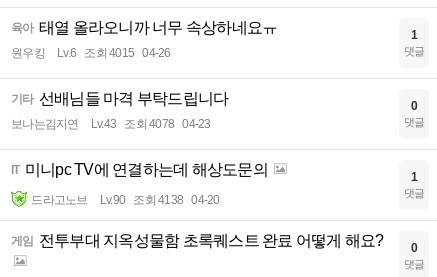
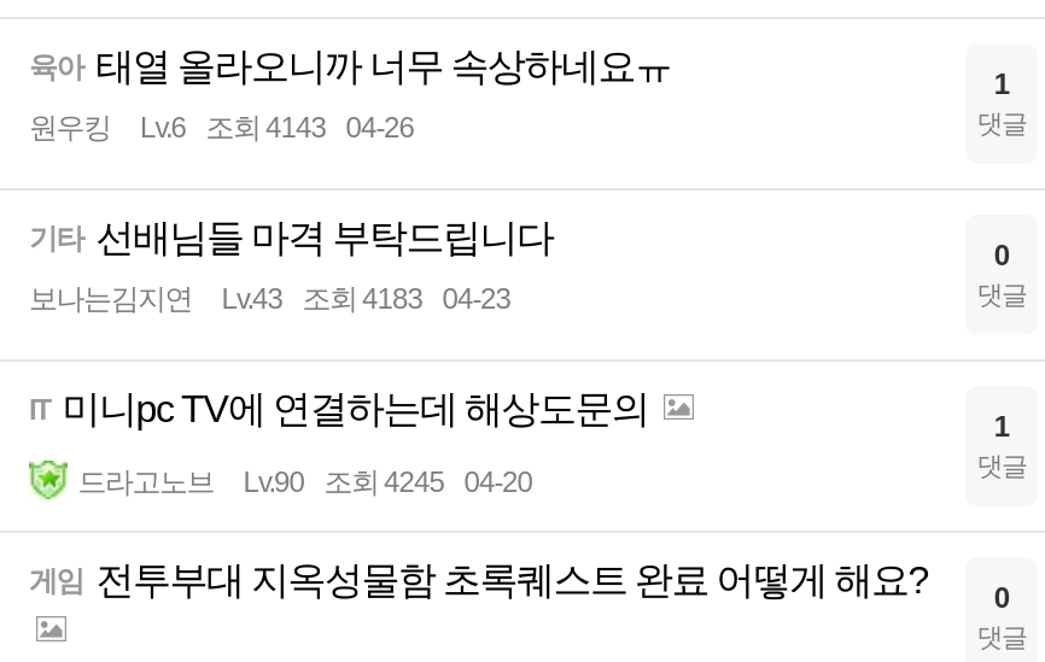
- 원우킹 Lv.6 조회 4015 04-26
+ 원우킹 Lv.6 조회 4143 04-26

- 보나는김지연 Lv.43 조회 4078 04-23
+ 보나는김지연 Lv.43 조회 4183 04-23

- 드라고노브 Lv.90 조회 4138 04-20
+ 드라고노브 Lv.90 조회 4245 04-20
